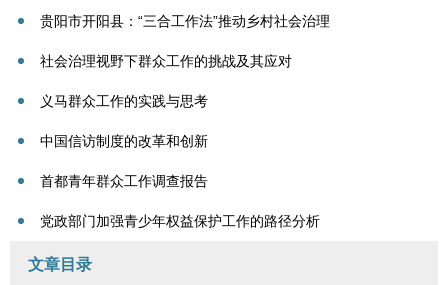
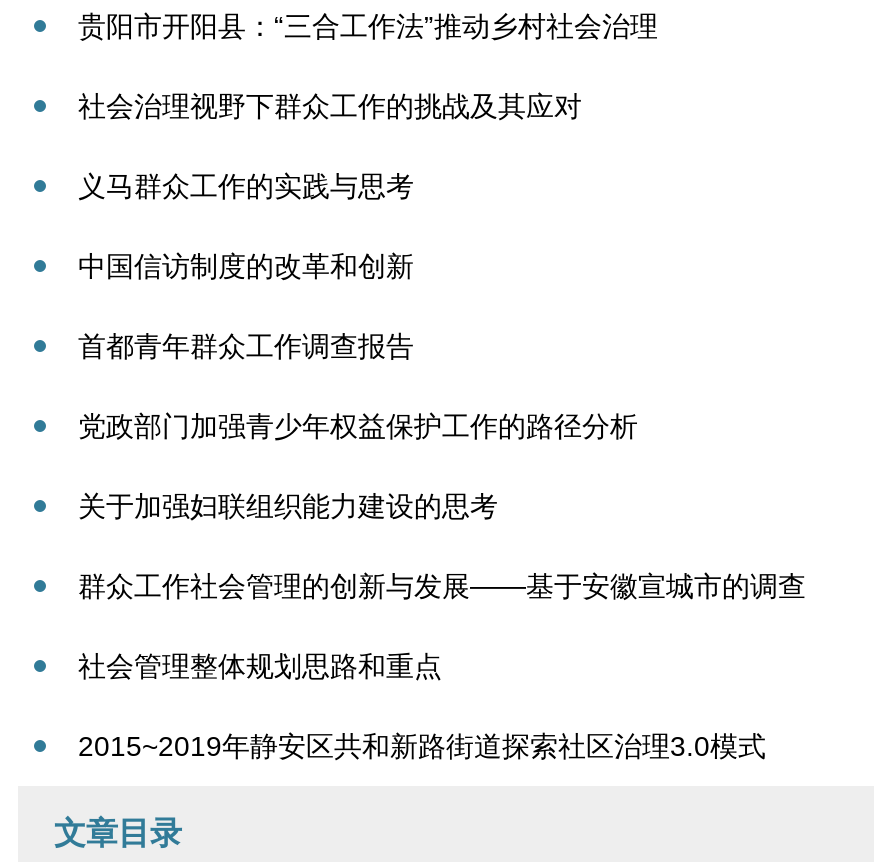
+ 关于加强妇联组织能力建设的思考
+ 群众工作社会管理的创新与发展——基于安徽宣城市的调查
+ 社会管理整体规划思路和重点
+ 2015~2019年静安区共和新路街道探索社区治理3.0模式
